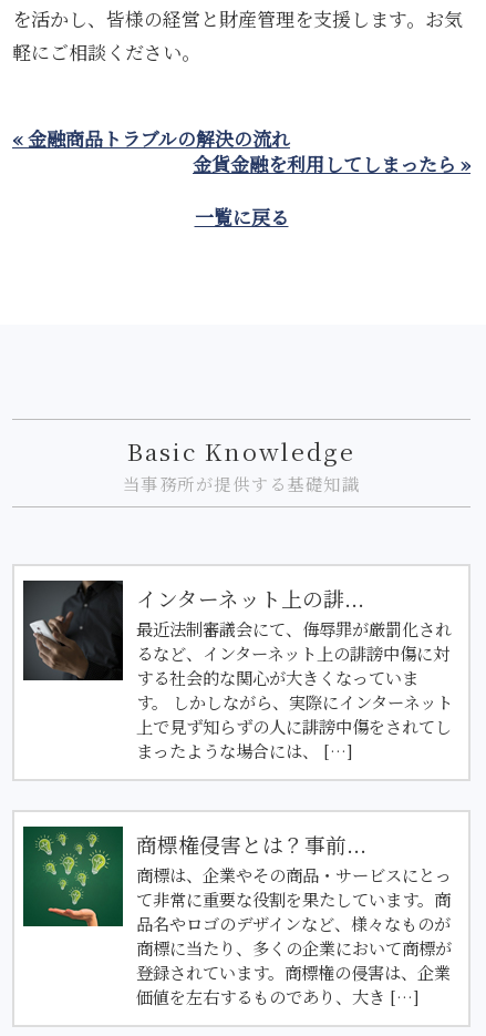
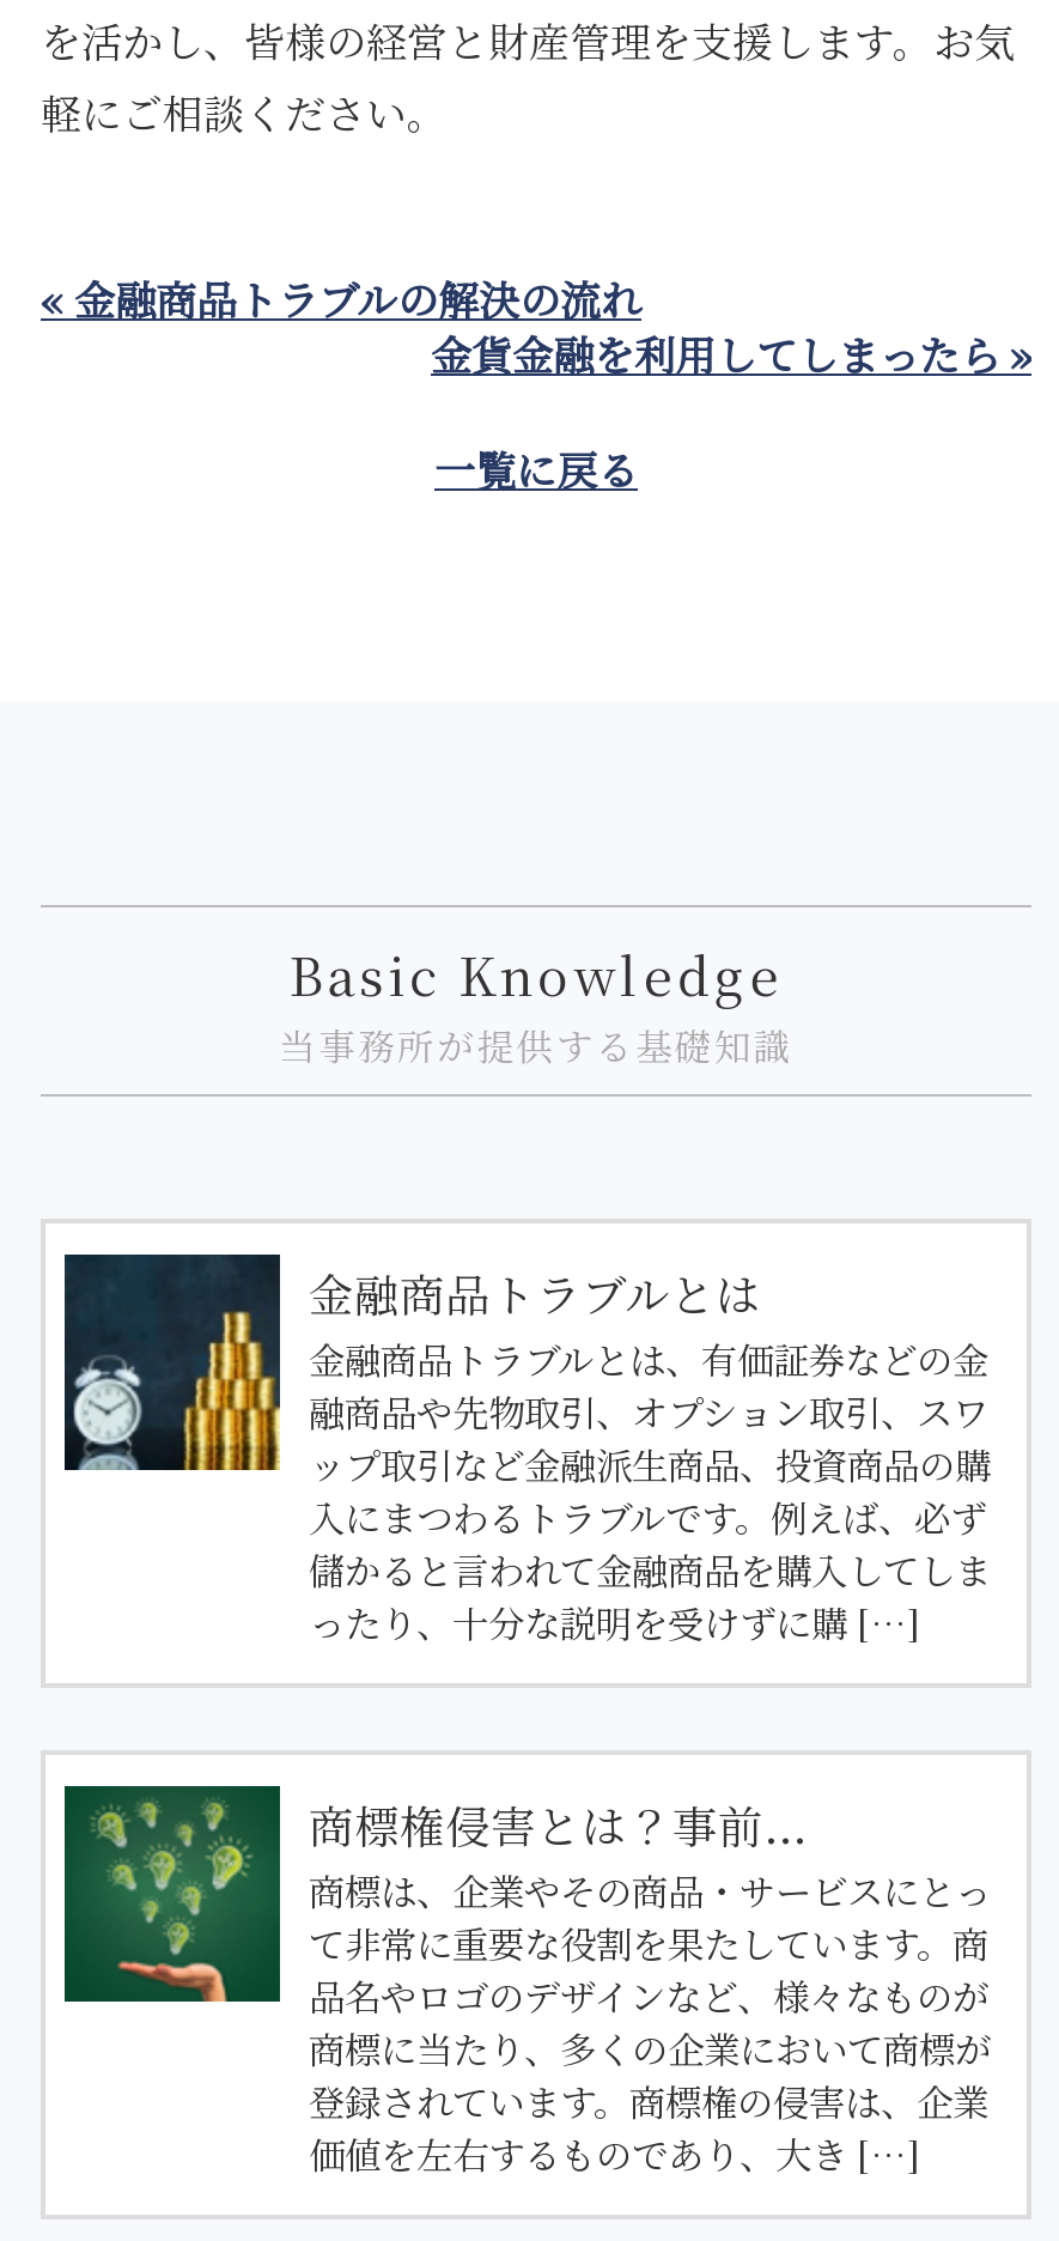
- [image]
- インターネット上の誹...
- 最近法制審議会にて、侮辱罪が厳罰化され
- るなど、インターネット上の誹謗中傷に対
- する社会的な関心が大きくなっていま
- す。 しかしながら、実際にインターネット
- 上で見ず知らずの人に誹謗中傷をされてし
- まったような場合には、 […]
+ [image]
+ 金融商品トラブルとは
+ 金融商品トラブルとは、有価証券などの金
+ 融商品や先物取引、オプション取引、スワ
+ ップ取引など金融派生商品、投資商品の購
+ 入にまつわるトラブルです。例えば、必ず
+ 儲かると言われて金融商品を購入してしま
+ ったり、十分な説明を受けずに購 […]
